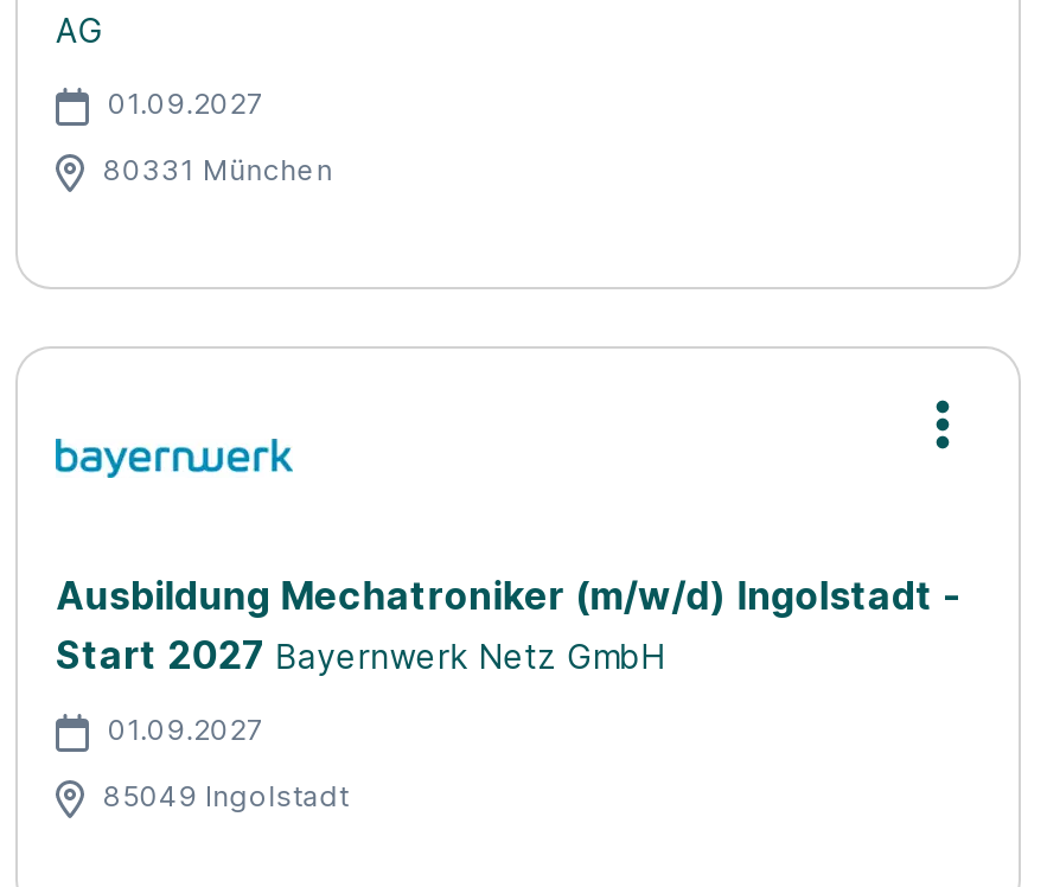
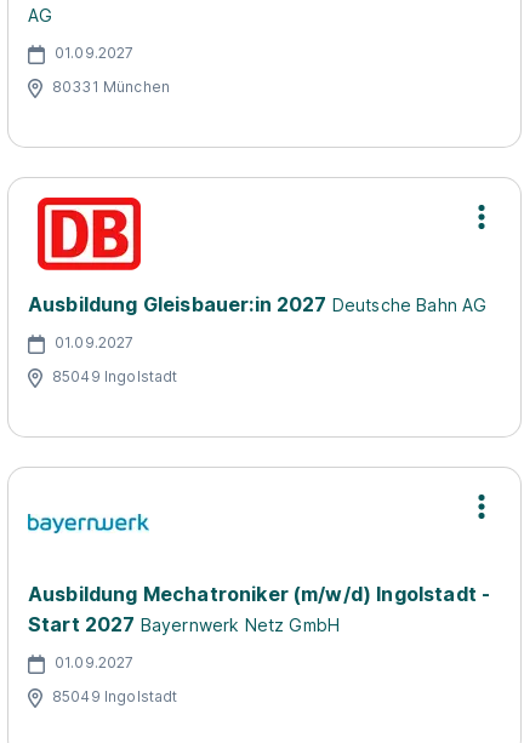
+ [image]
+ Ausbildung Gleisbauer:in 2027 Deutsche Bahn AG
+ 01.09.2027
+ 85049 Ingolstadt
